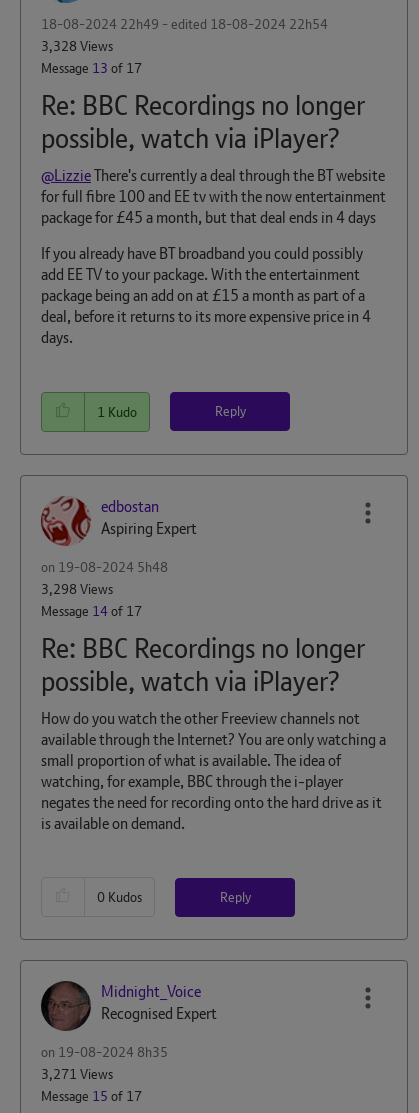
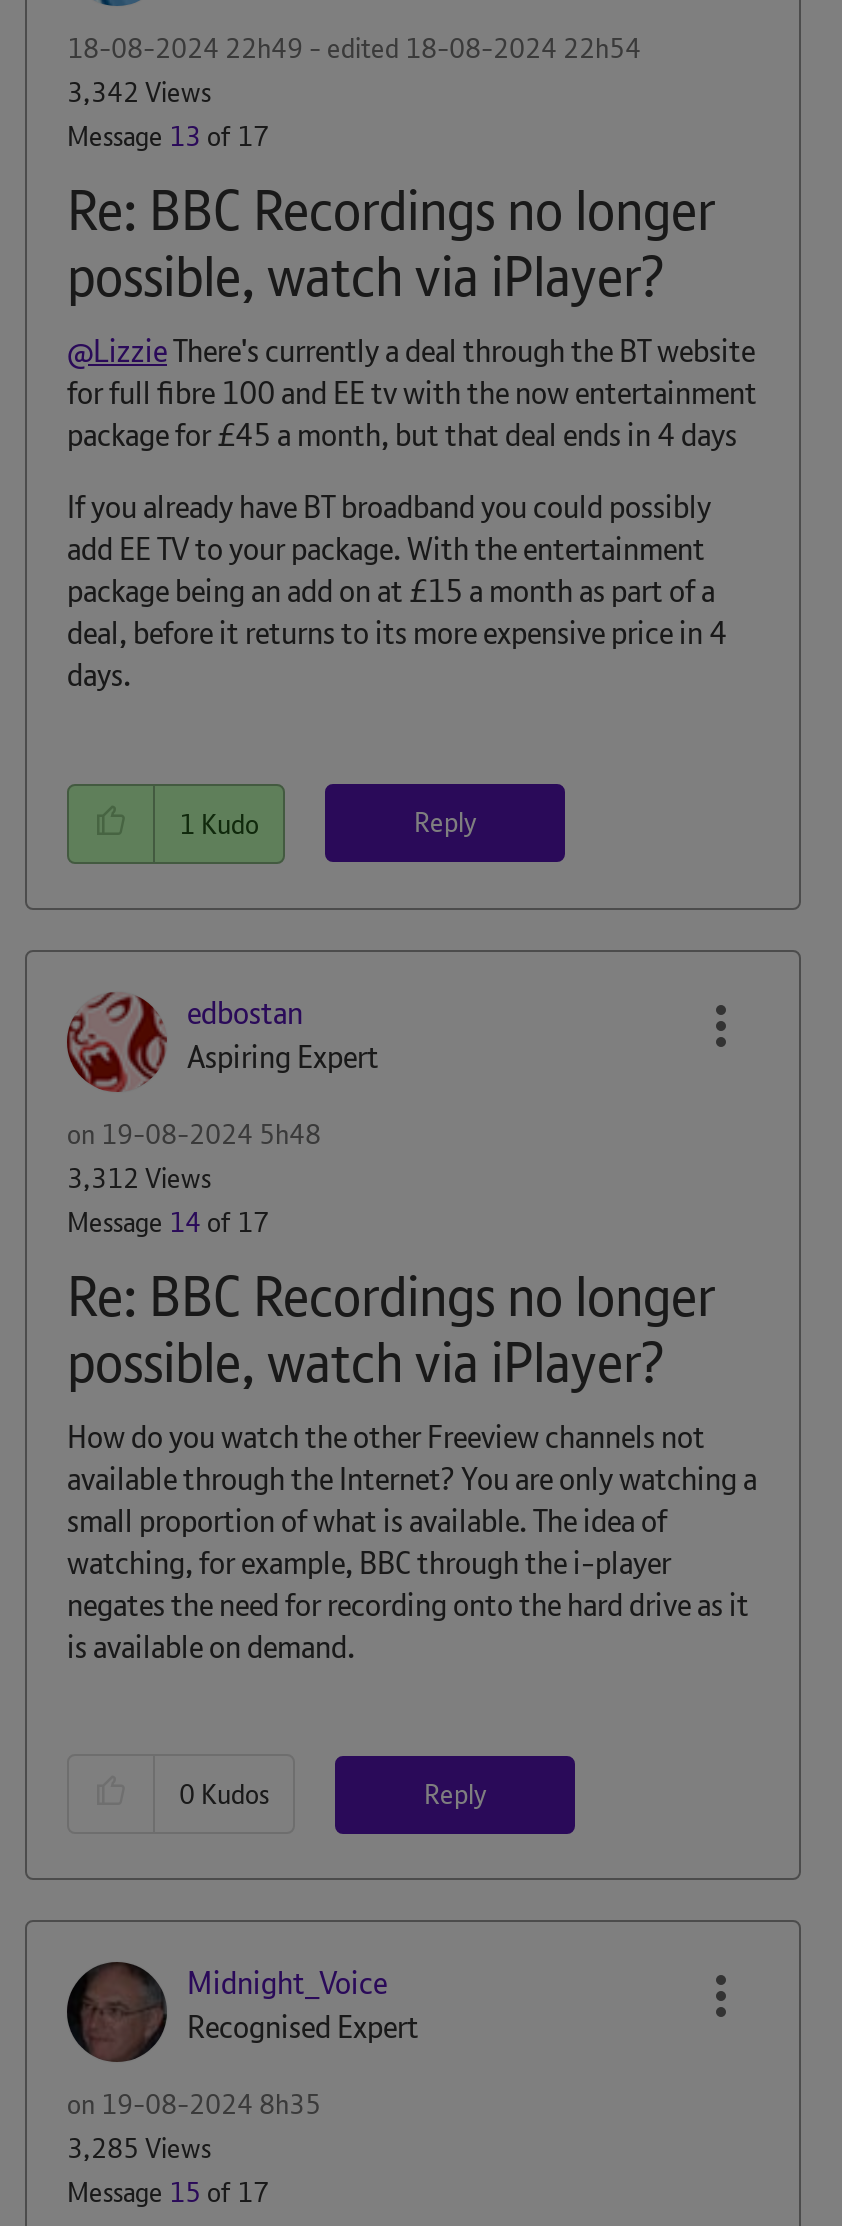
- 3,328 Views
+ 3,342 Views

- 3,298 Views
+ 3,312 Views

- 3,271 Views
+ 3,285 Views
